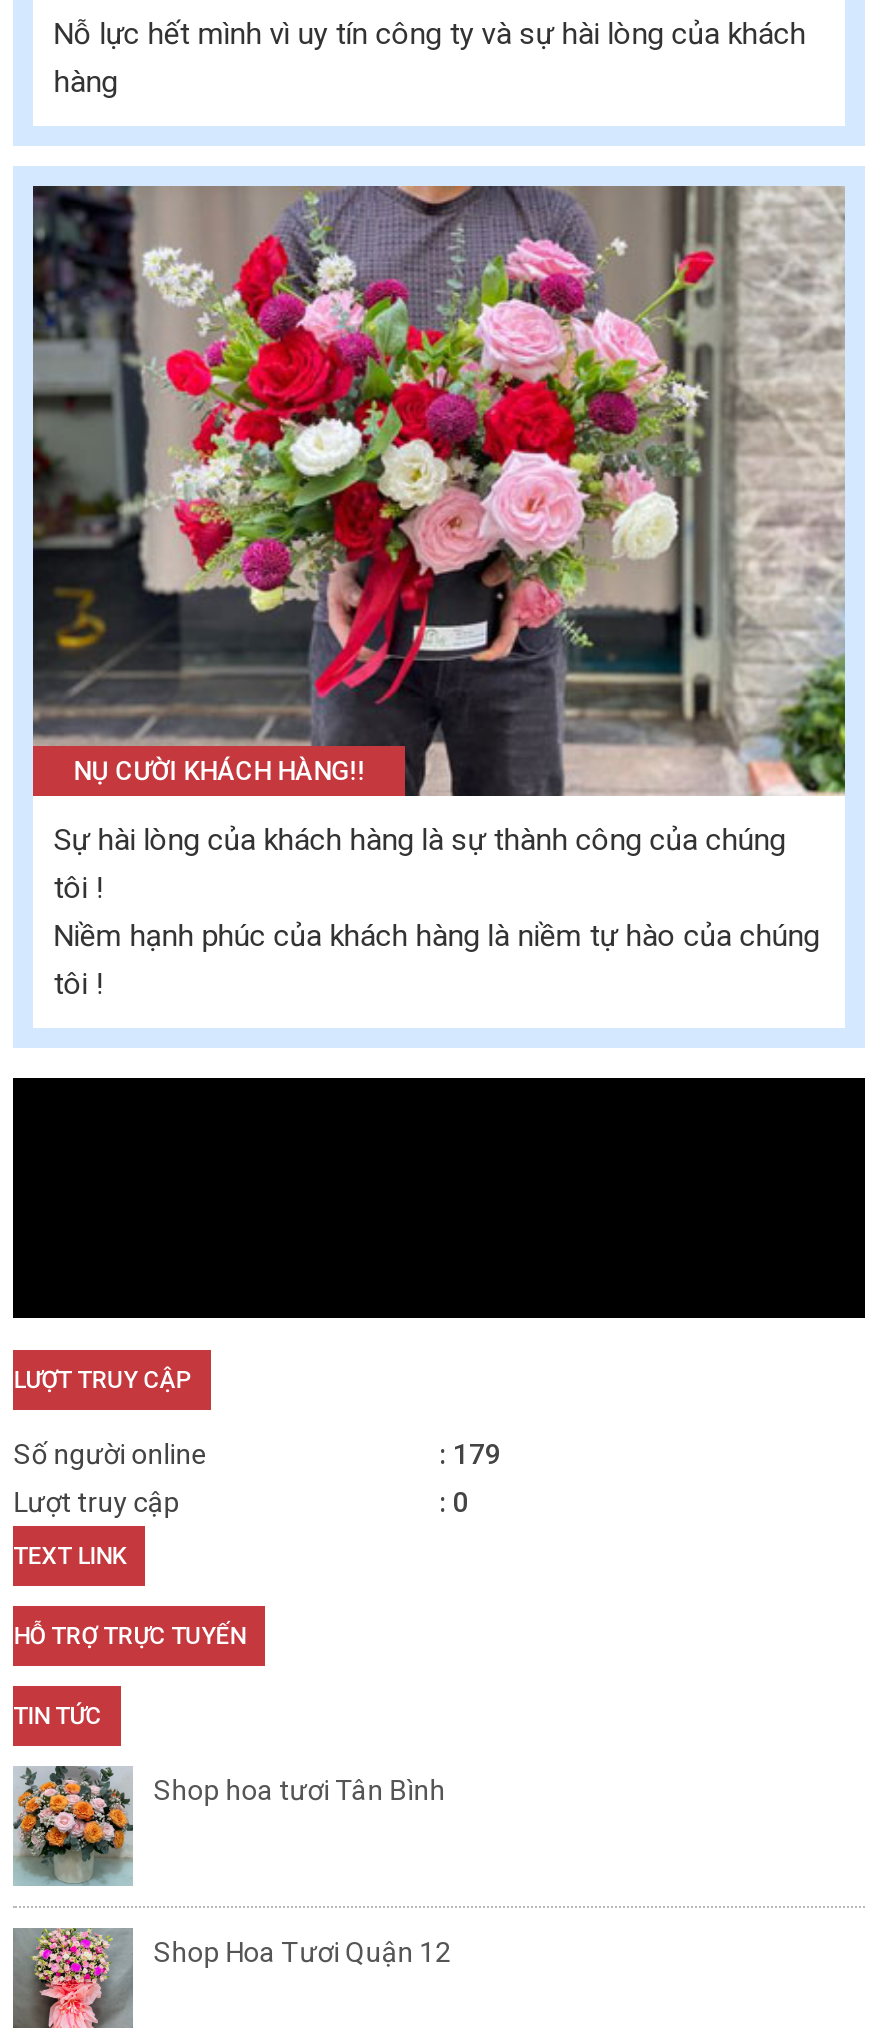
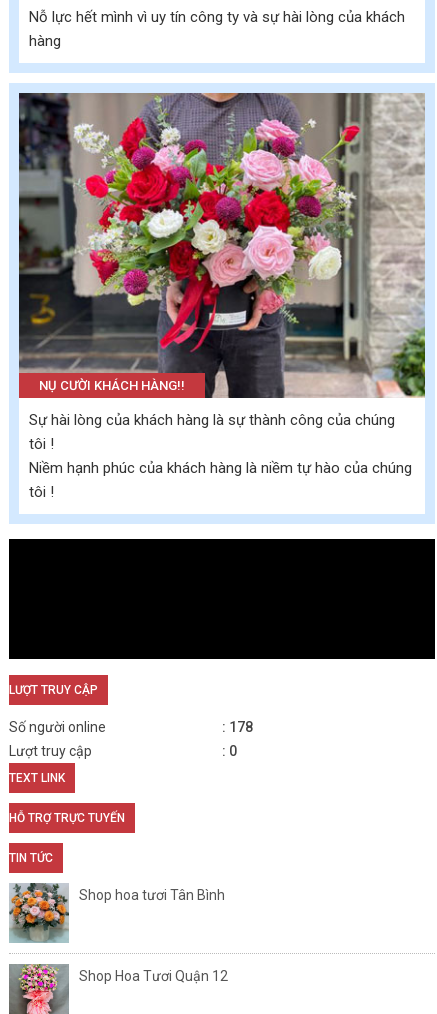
- 179
+ 178
